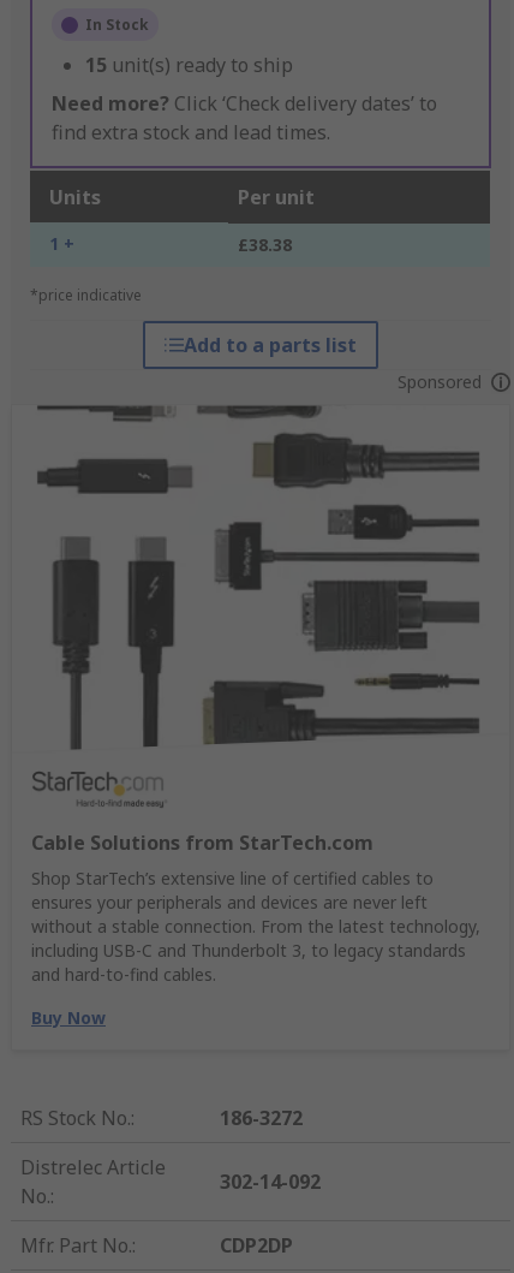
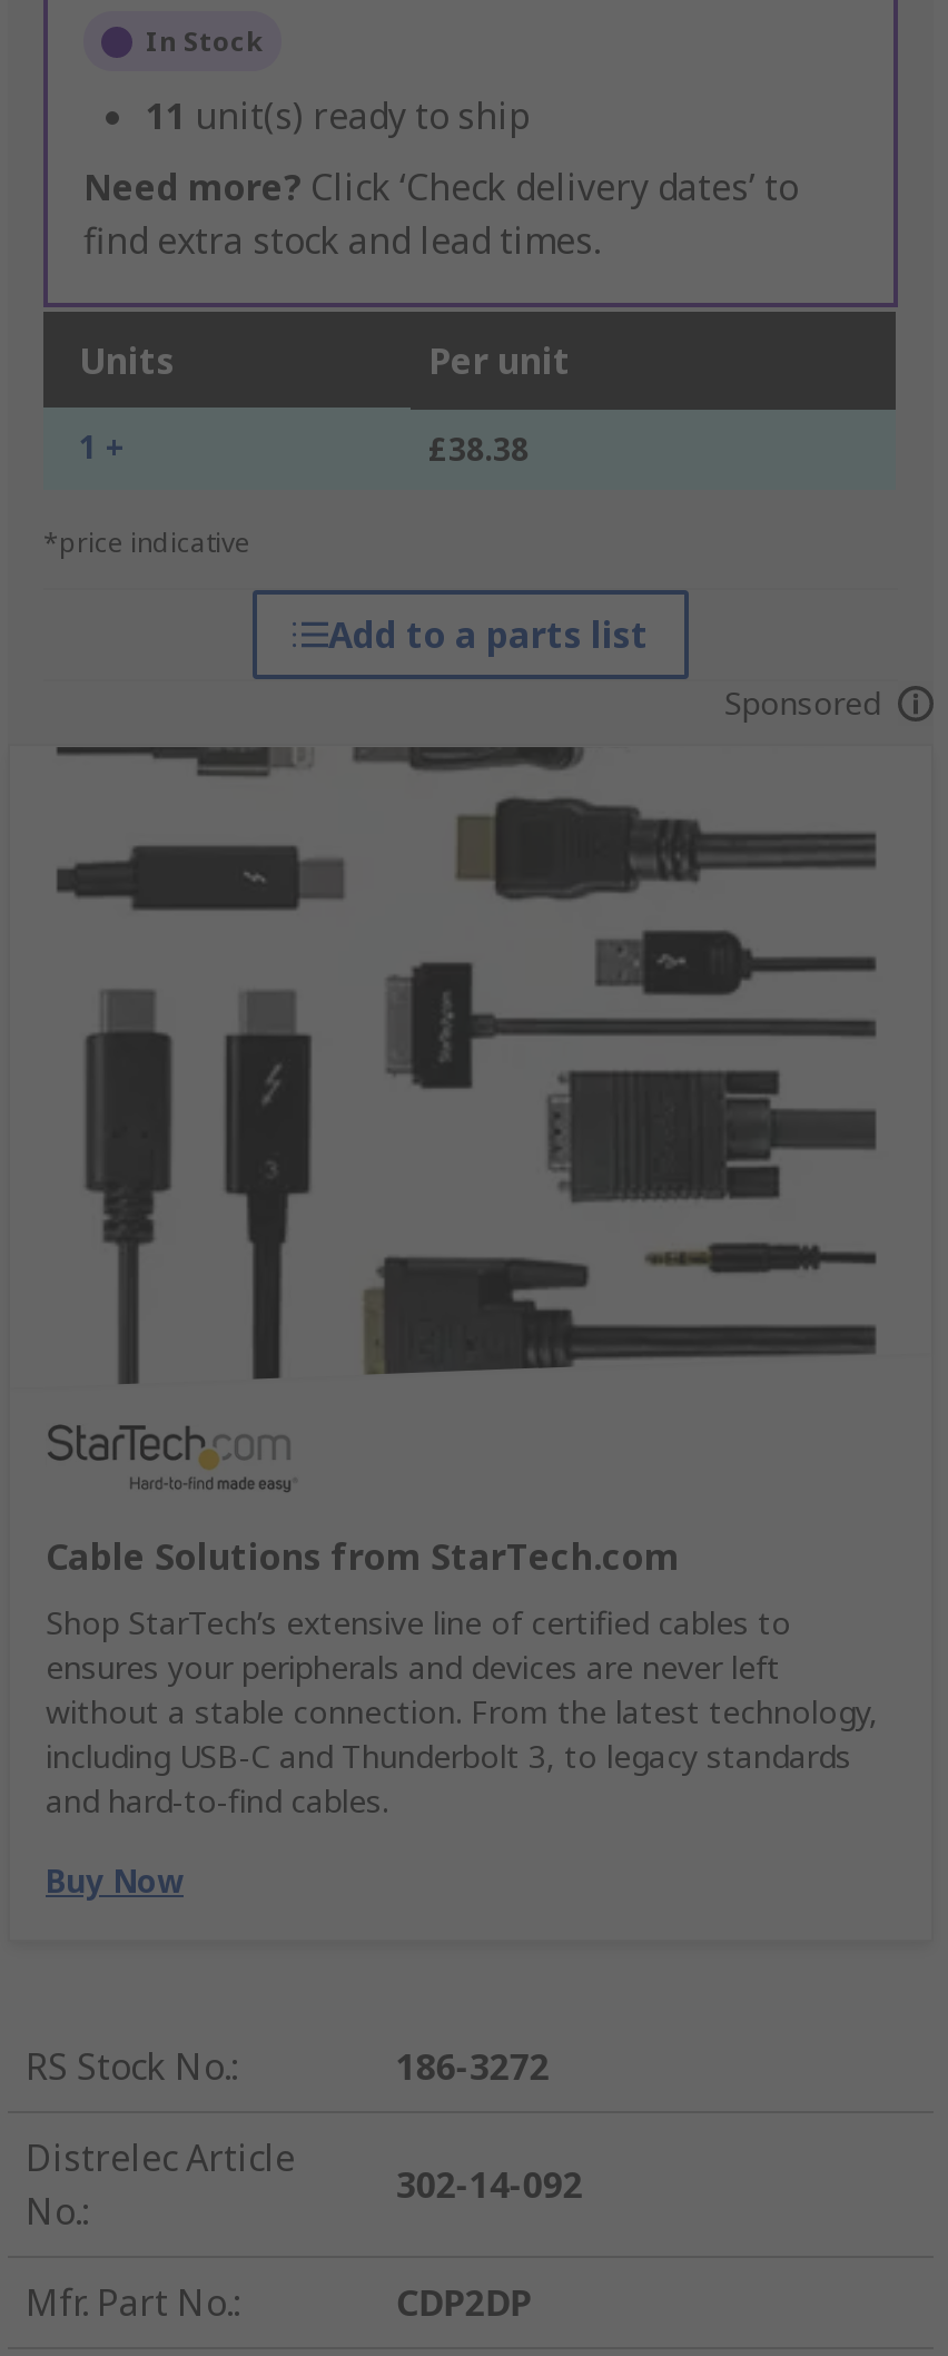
- 15 unit(s) ready to ship
+ 11 unit(s) ready to ship
